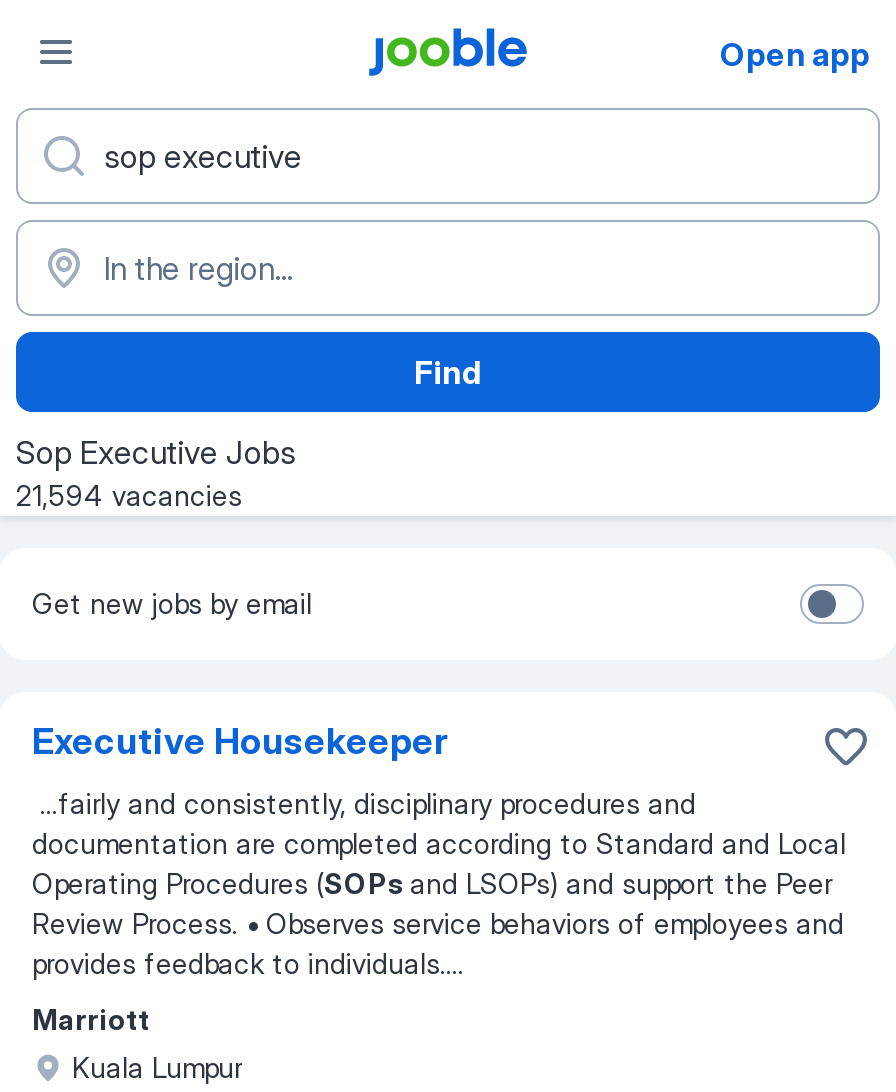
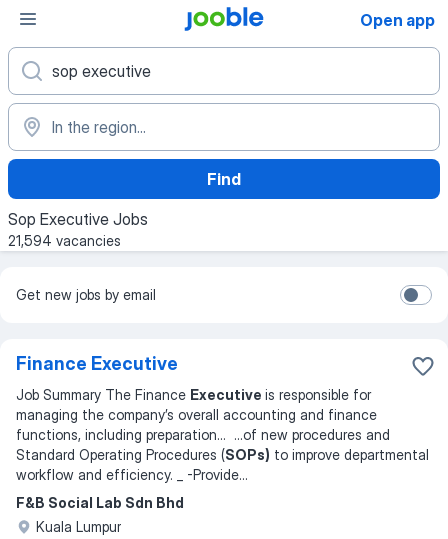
- Executive Housekeeper
+ Finance Executive

- ...fairly and consistently, disciplinary procedures and
- documentation are completed according to Standard and Local
- Operating Procedures (SOPs and LSOPs) and support the Peer
- Review Process. • Observes service behaviors of employees and
- provides feedback to individuals....
+ Job Summary The Finance Executive is responsible for
+ managing the company’s overall accounting and finance
+ functions, including preparation... ...of new procedures and
+ Standard Operating Procedures (SOPs) to improve departmental
+ workflow and efficiency. _ -Provide...

- Marriott
+ F&B Social Lab Sdn Bhd
